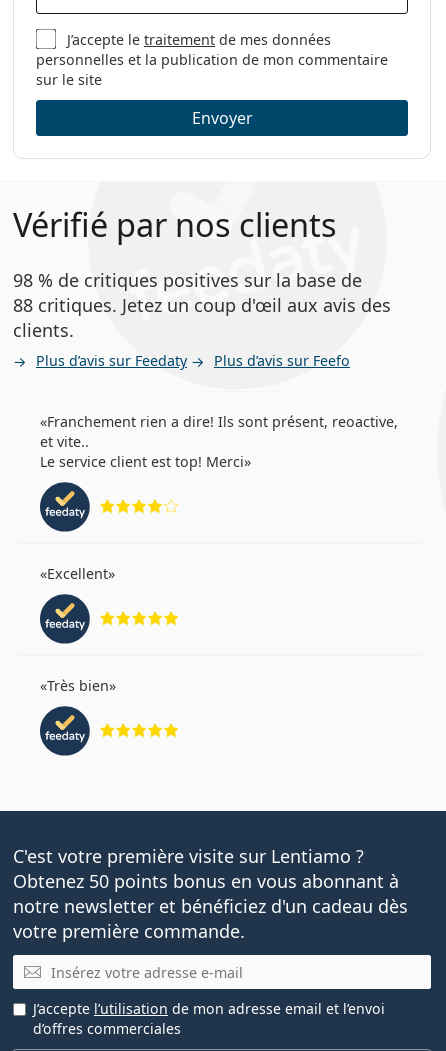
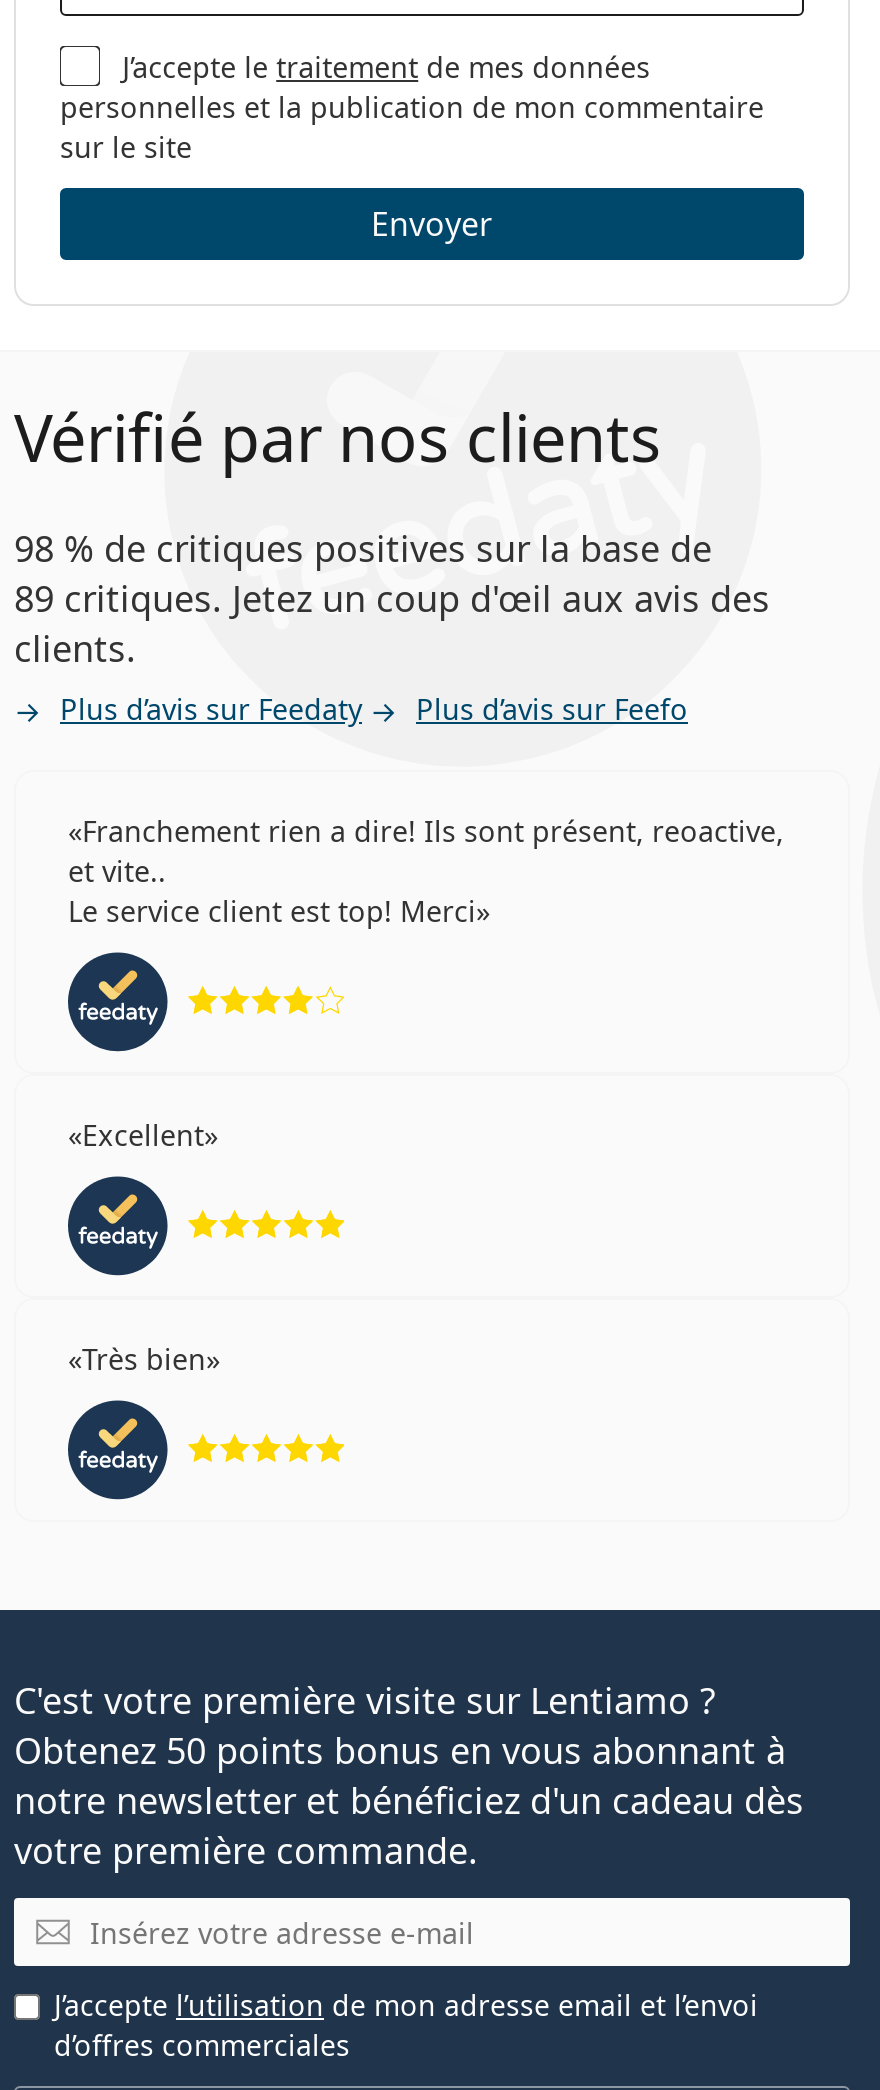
- 88 critiques. Jetez un coup d'œil aux avis des
+ 89 critiques. Jetez un coup d'œil aux avis des
